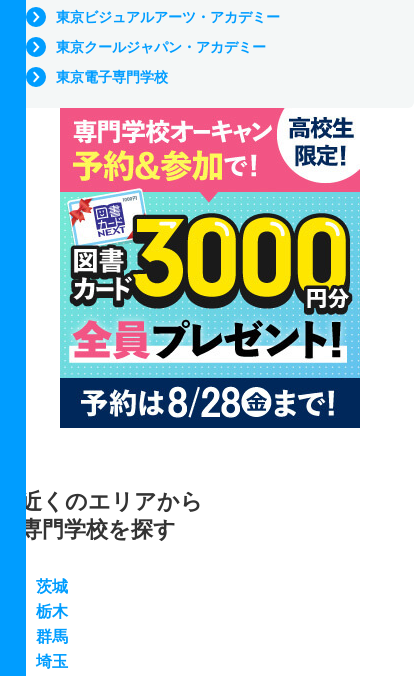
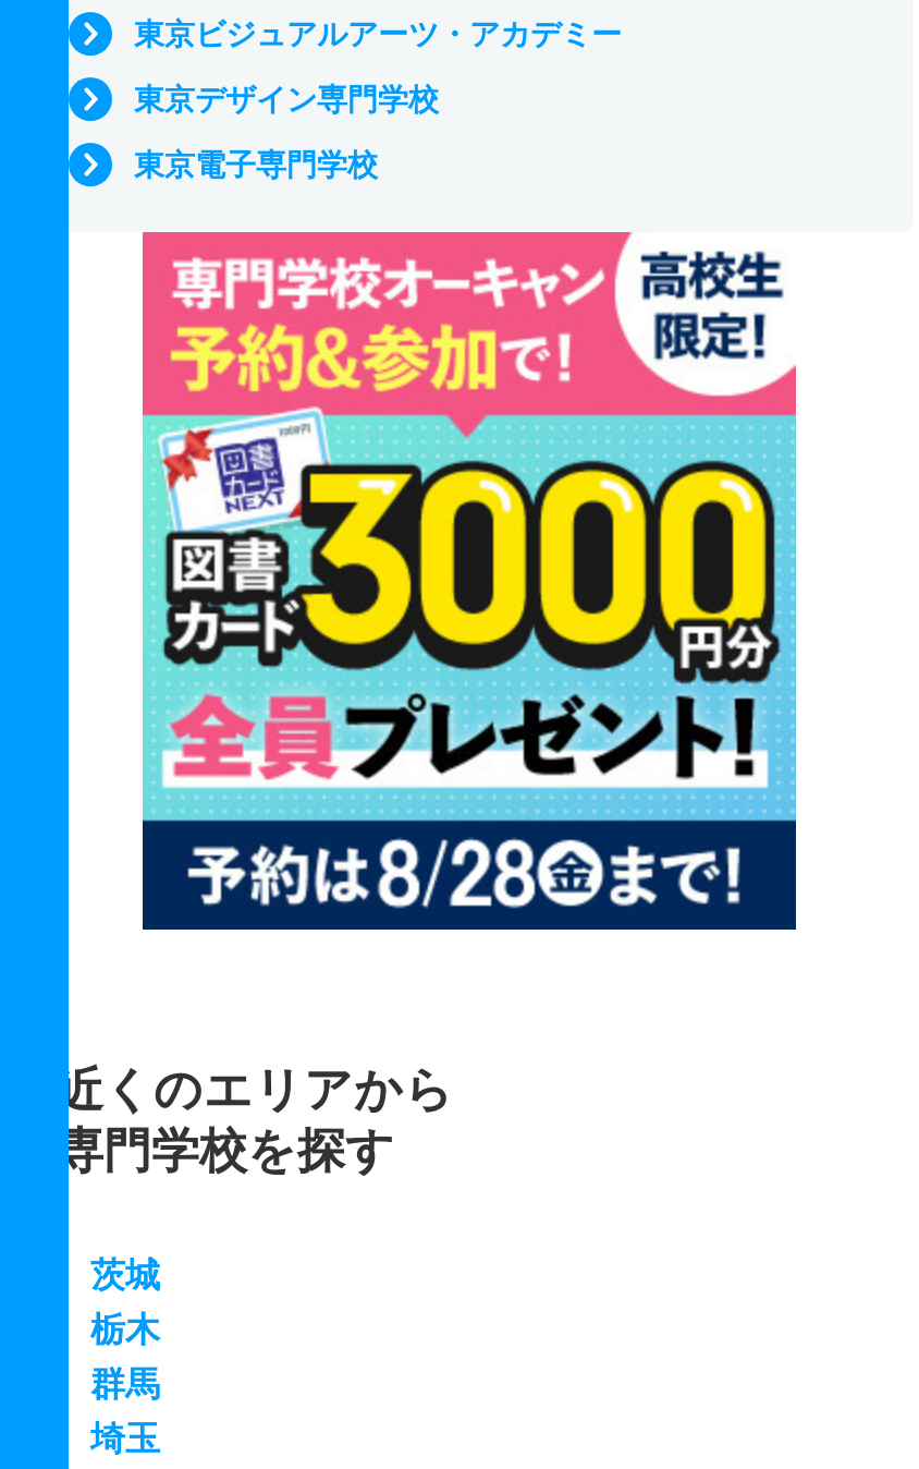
- 東京クールジャパン・アカデミー
+ 東京デザイン専門学校
